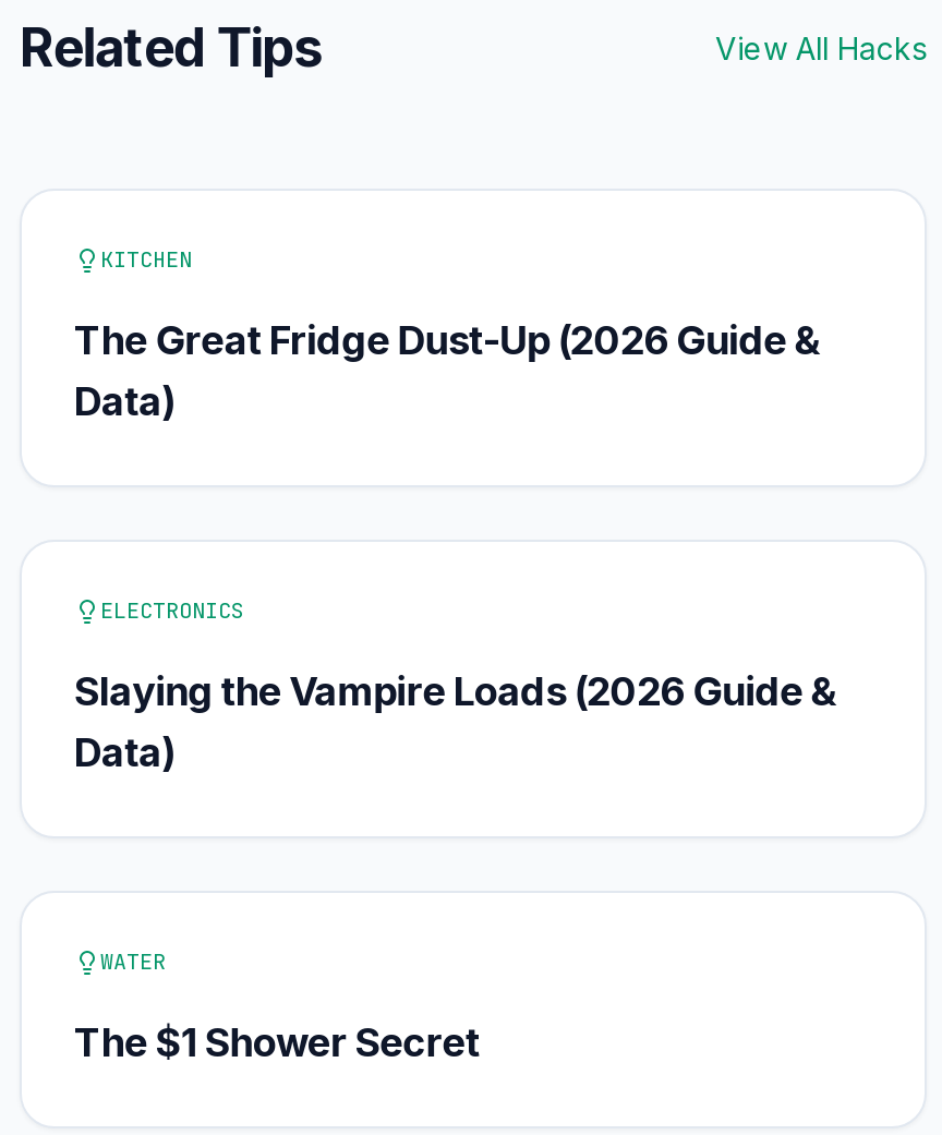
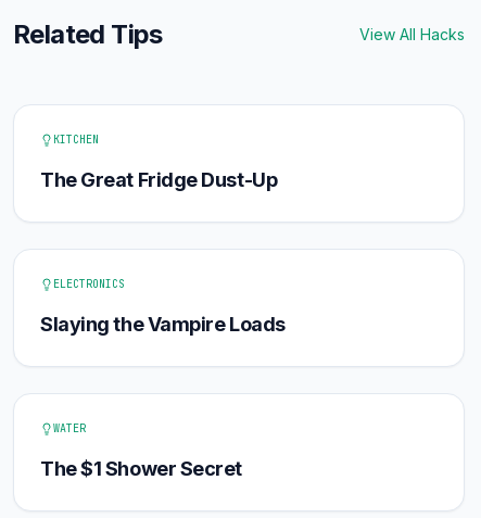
- The Great Fridge Dust-Up (2026 Guide &
- Data)
+ The Great Fridge Dust-Up

- Slaying the Vampire Loads (2026 Guide &
- Data)
+ Slaying the Vampire Loads
